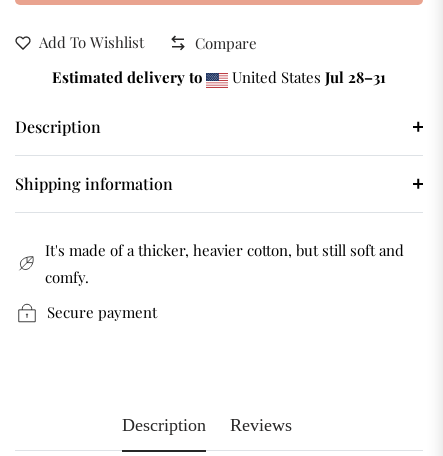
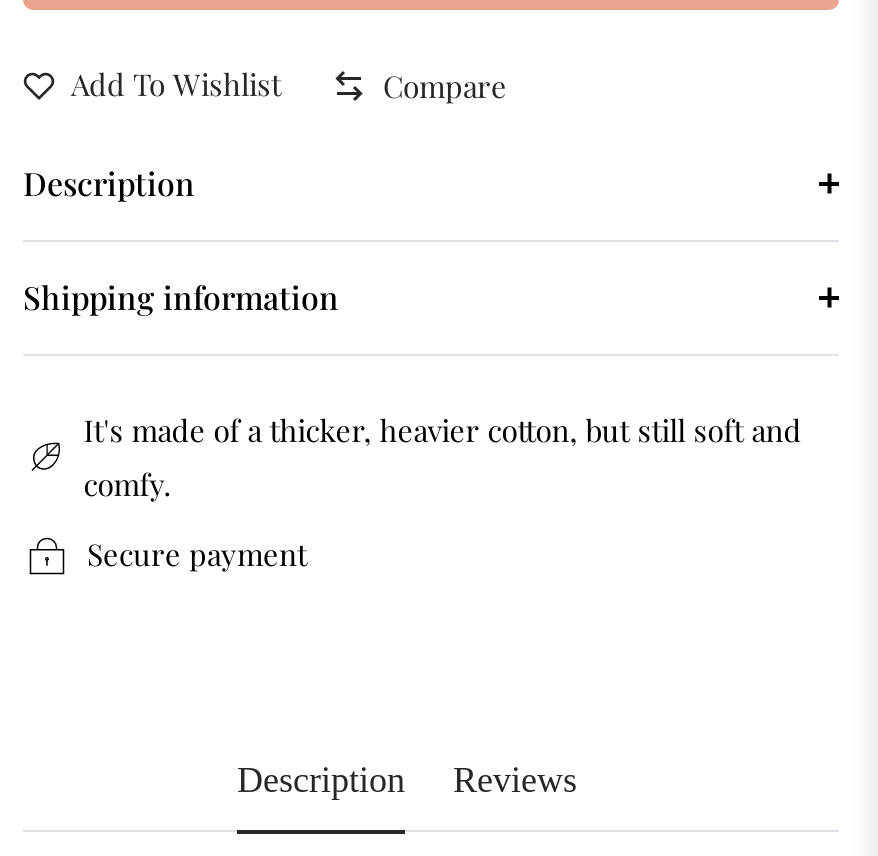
- Estimated delivery to
- United States Jul 28–31
